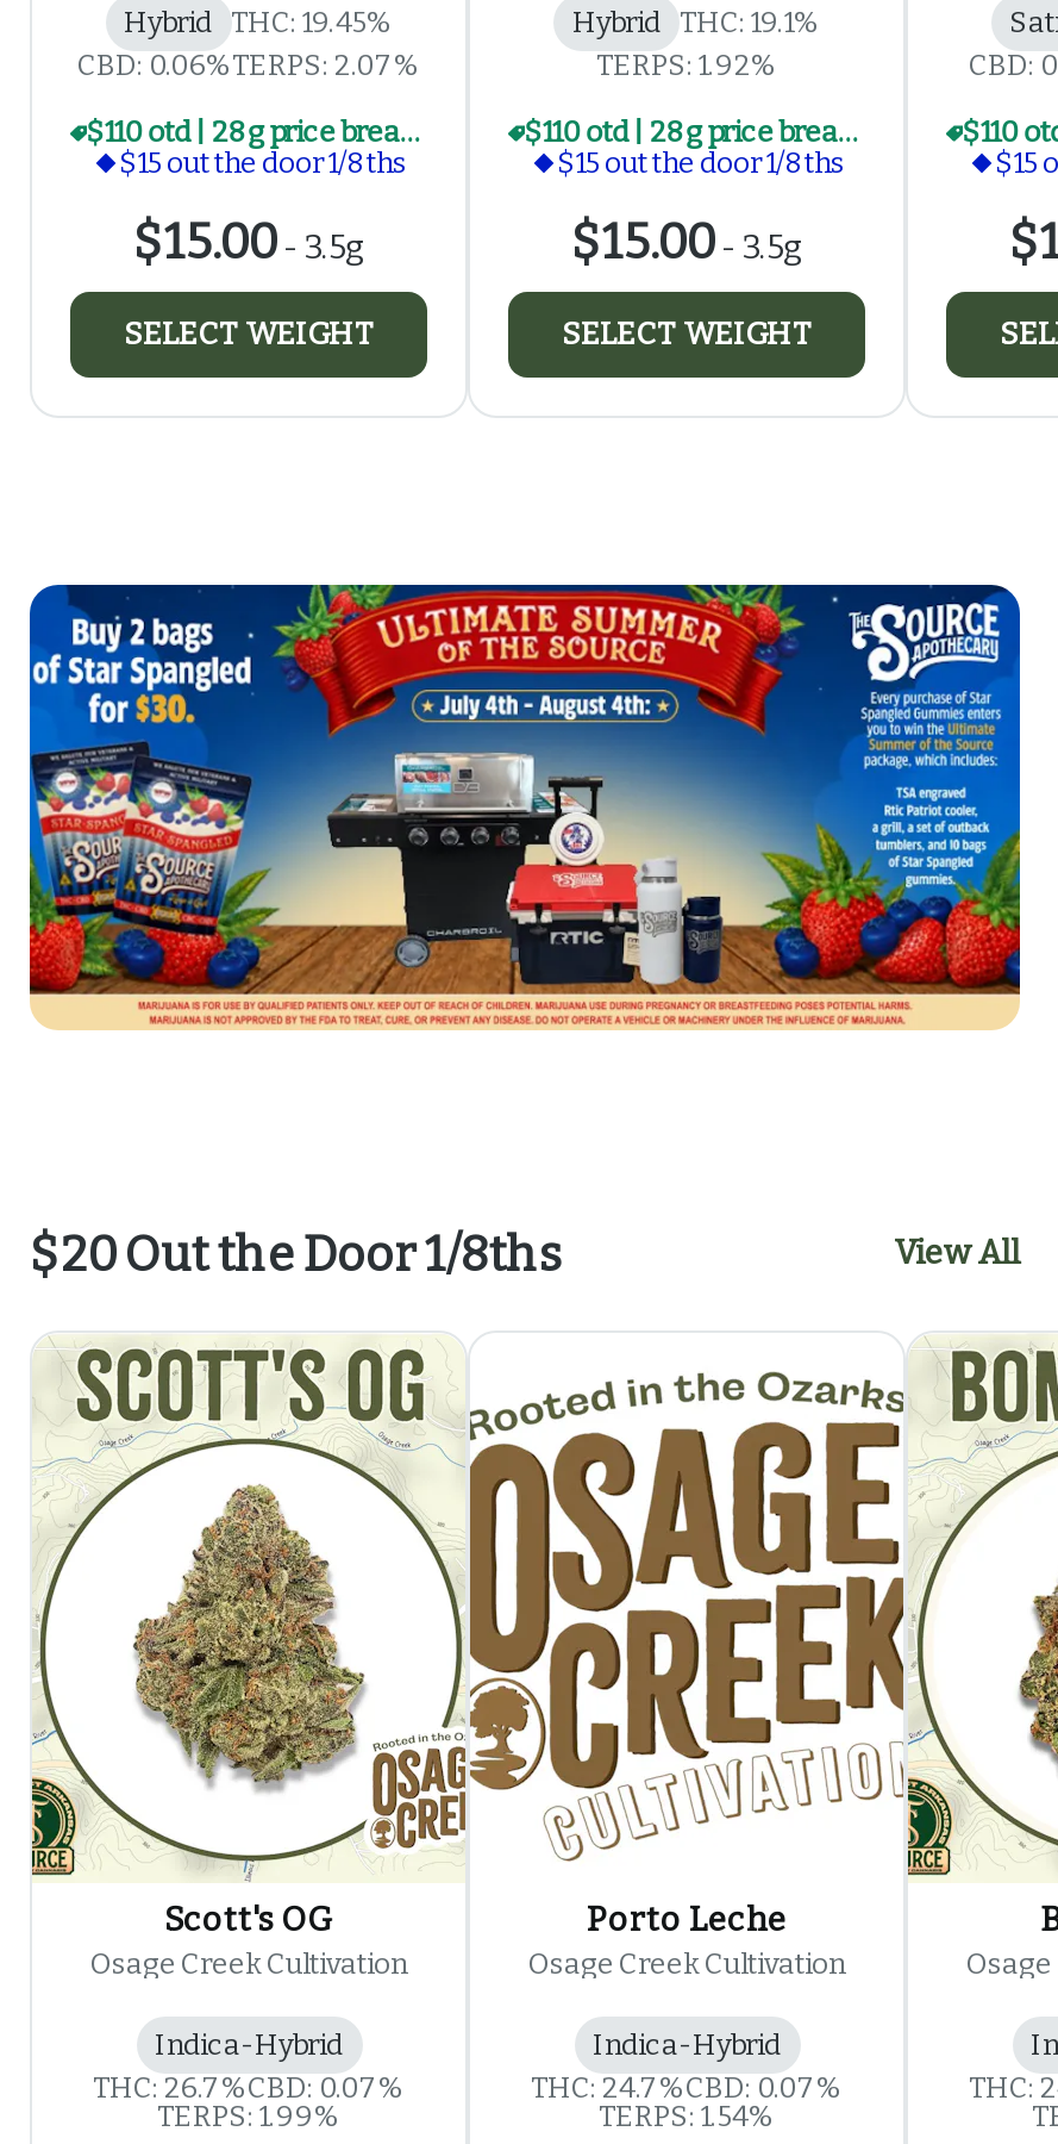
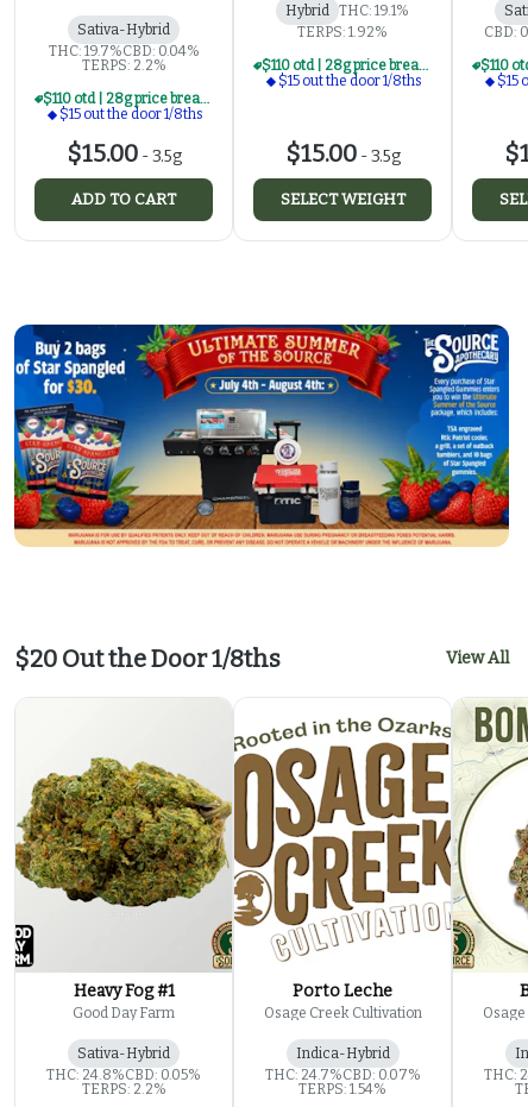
- Hybrid THC: 19.45%
- CBD: 0.06%TERPS: 2.07%
+ Sativa-Hybrid
+ THC: 19.7%CBD: 0.04%
+ TERPS: 2.2%

- SELECT WEIGHT
+ ADD TO CART

- [image]
- Scott's OG
- Osage Creek Cultivation
+ [image]
+ Heavy Fog #1
+ Good Day Farm

- Indica-Hybrid
- THC: 26.7%CBD: 0.07%
- TERPS: 1.99%
+ Sativa-Hybrid
+ THC: 24.8%CBD: 0.05%
+ TERPS: 2.2%
